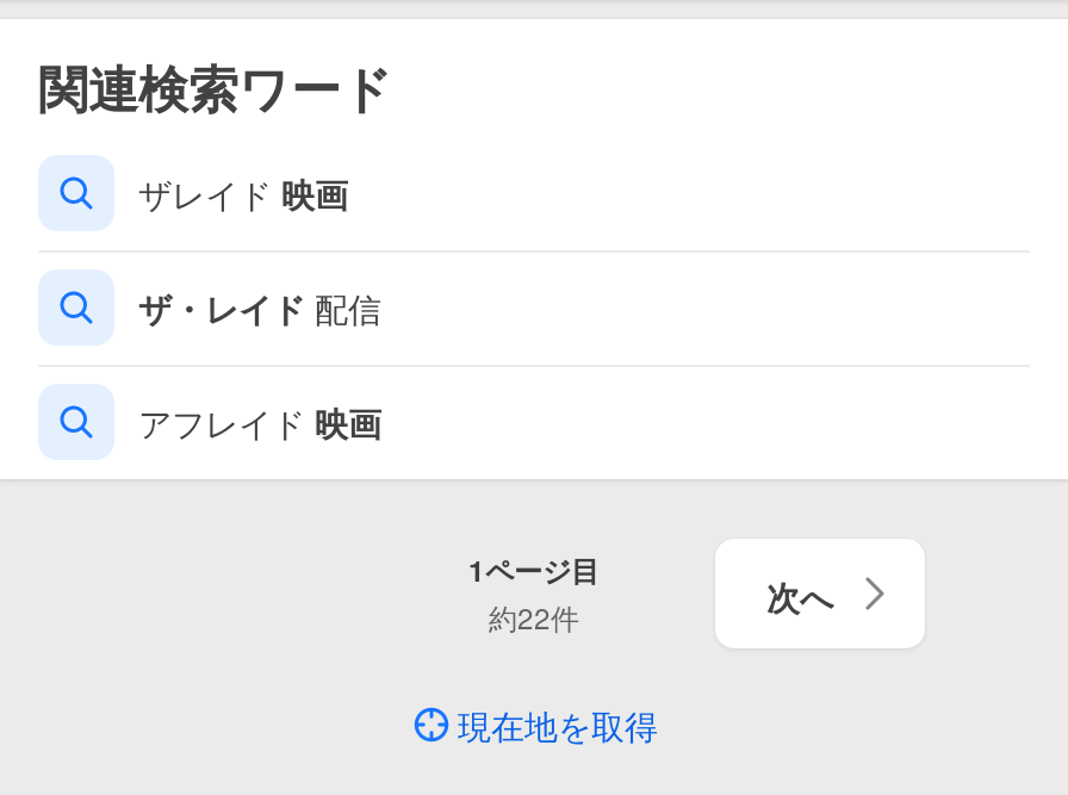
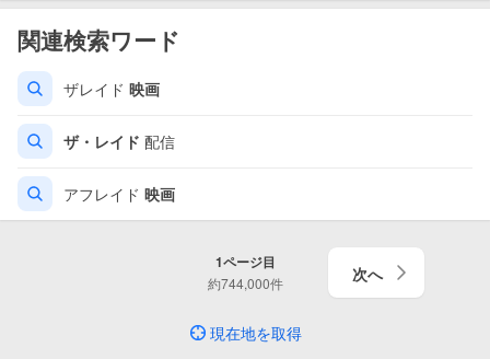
- 約22件
+ 約744,000件
